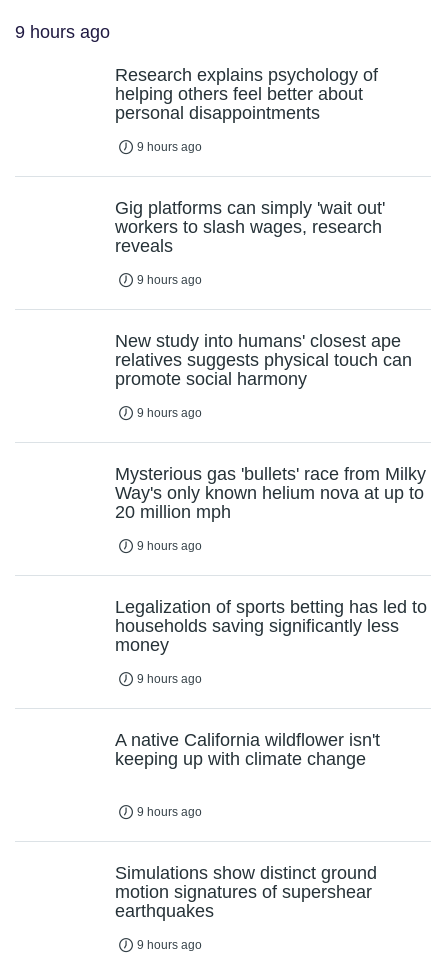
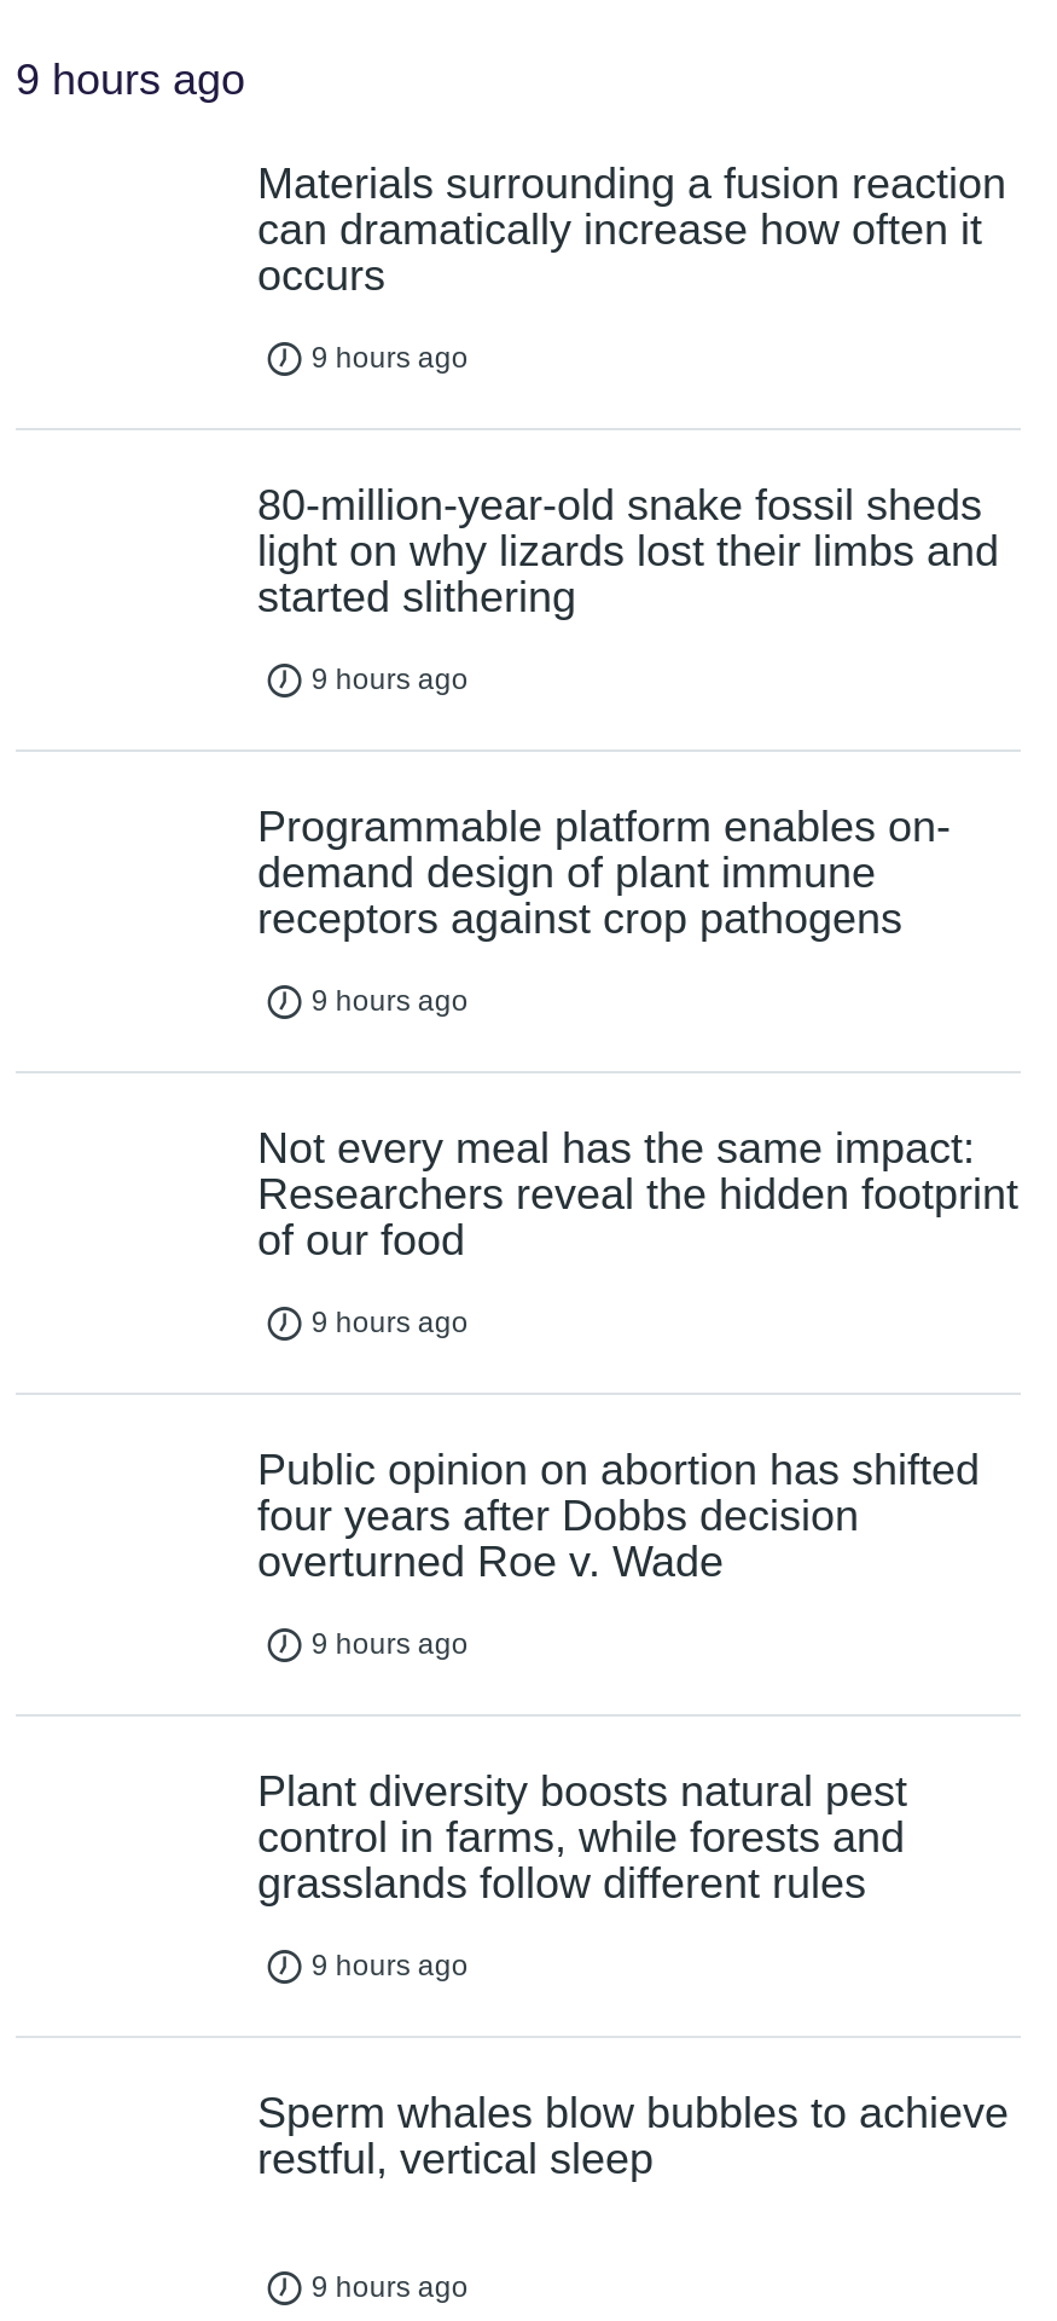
- Research explains psychology of
- helping others feel better about
- personal disappointments
+ Materials surrounding a fusion reaction
+ can dramatically increase how often it
+ occurs

- Gig platforms can simply 'wait out'
- workers to slash wages, research
- reveals
+ 80‑million‑year‑old snake fossil sheds
+ light on why lizards lost their limbs and
+ started slithering

- New study into humans' closest ape
- relatives suggests physical touch can
- promote social harmony
+ Programmable platform enables on-
+ demand design of plant immune
+ receptors against crop pathogens

- Mysterious gas 'bullets' race from Milky
- Way's only known helium nova at up to
- 20 million mph
+ Not every meal has the same impact:
+ Researchers reveal the hidden footprint
+ of our food

- Legalization of sports betting has led to
- households saving significantly less
- money
+ Public opinion on abortion has shifted
+ four years after Dobbs decision
+ overturned Roe v. Wade

- A native California wildflower isn't
- keeping up with climate change
+ Plant diversity boosts natural pest
+ control in farms, while forests and
+ grasslands follow different rules

- Simulations show distinct ground
- motion signatures of supershear
- earthquakes
+ Sperm whales blow bubbles to achieve
+ restful, vertical sleep
